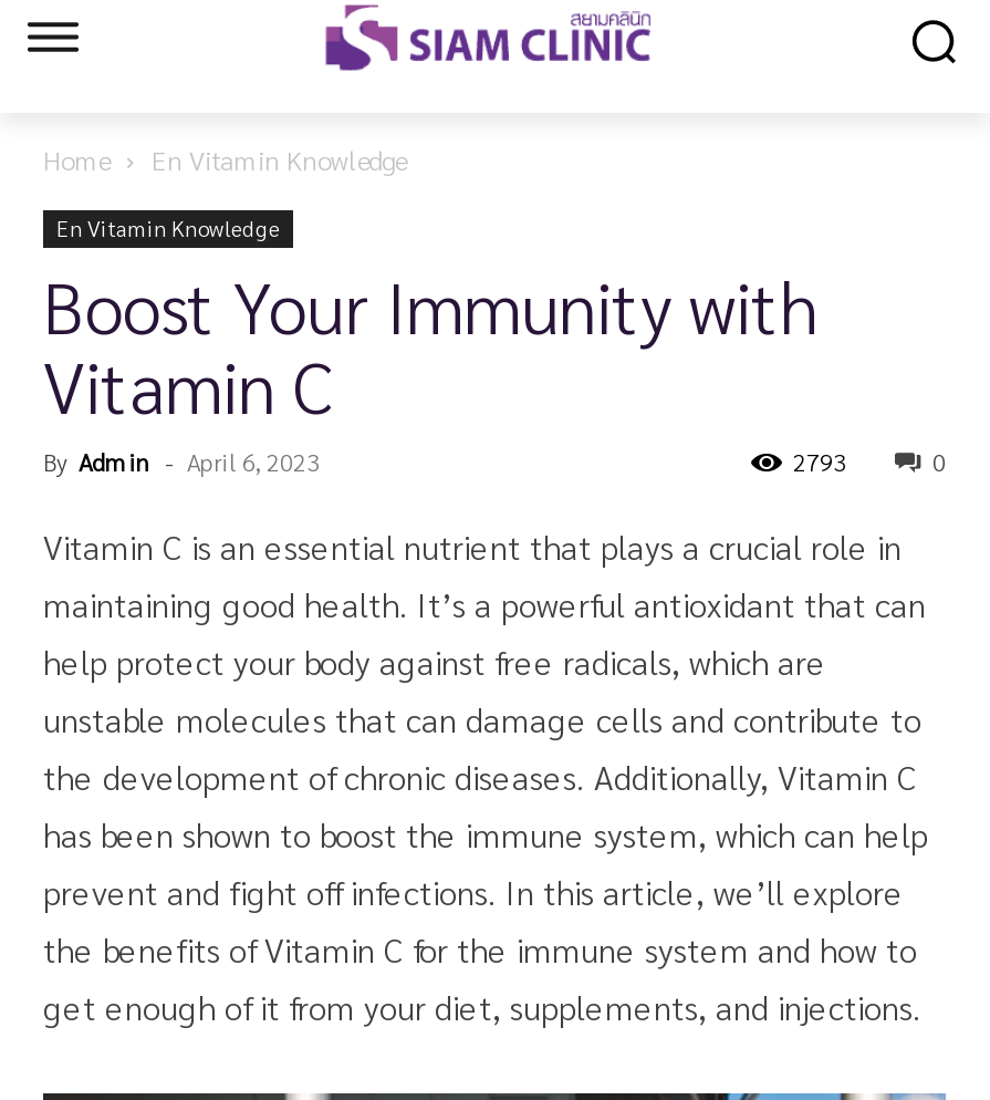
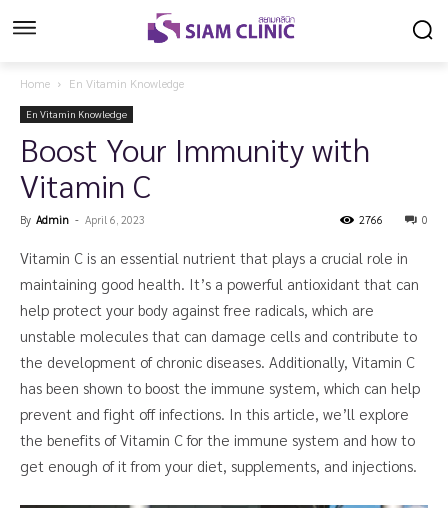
- 2793
+ 2766
